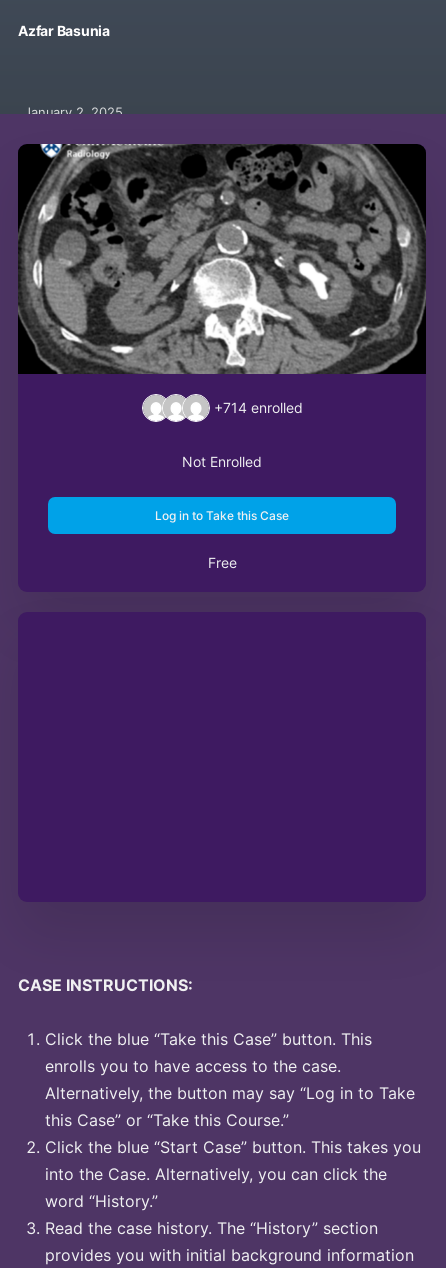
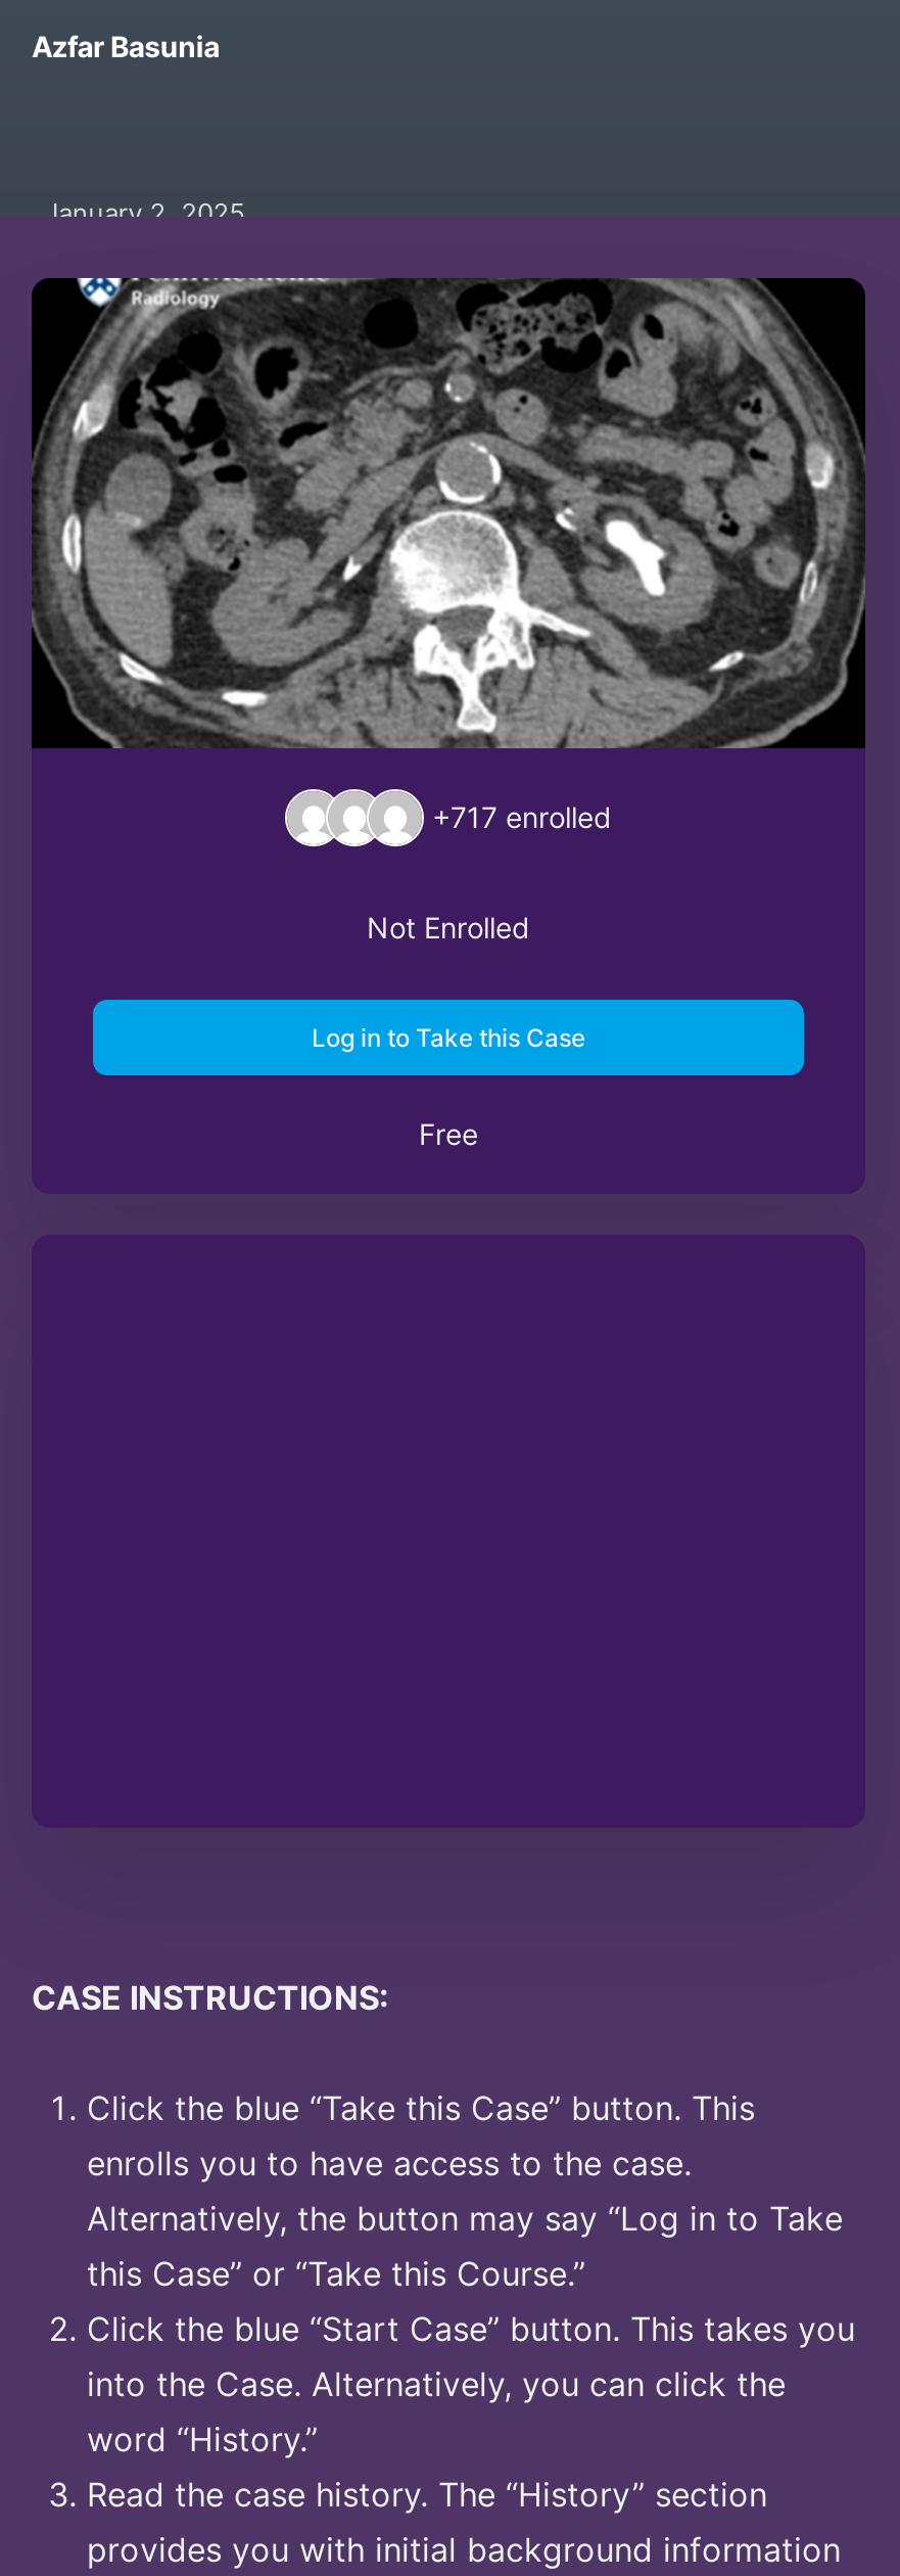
- +714 enrolled
+ +717 enrolled
